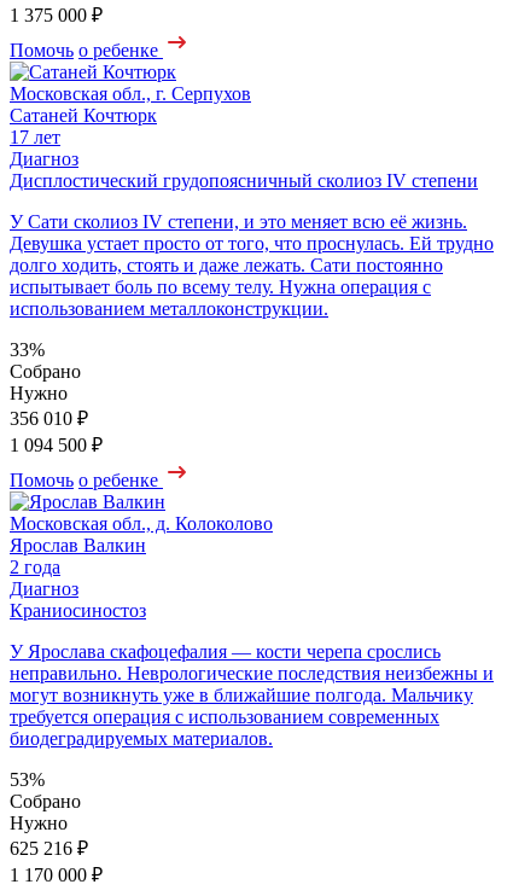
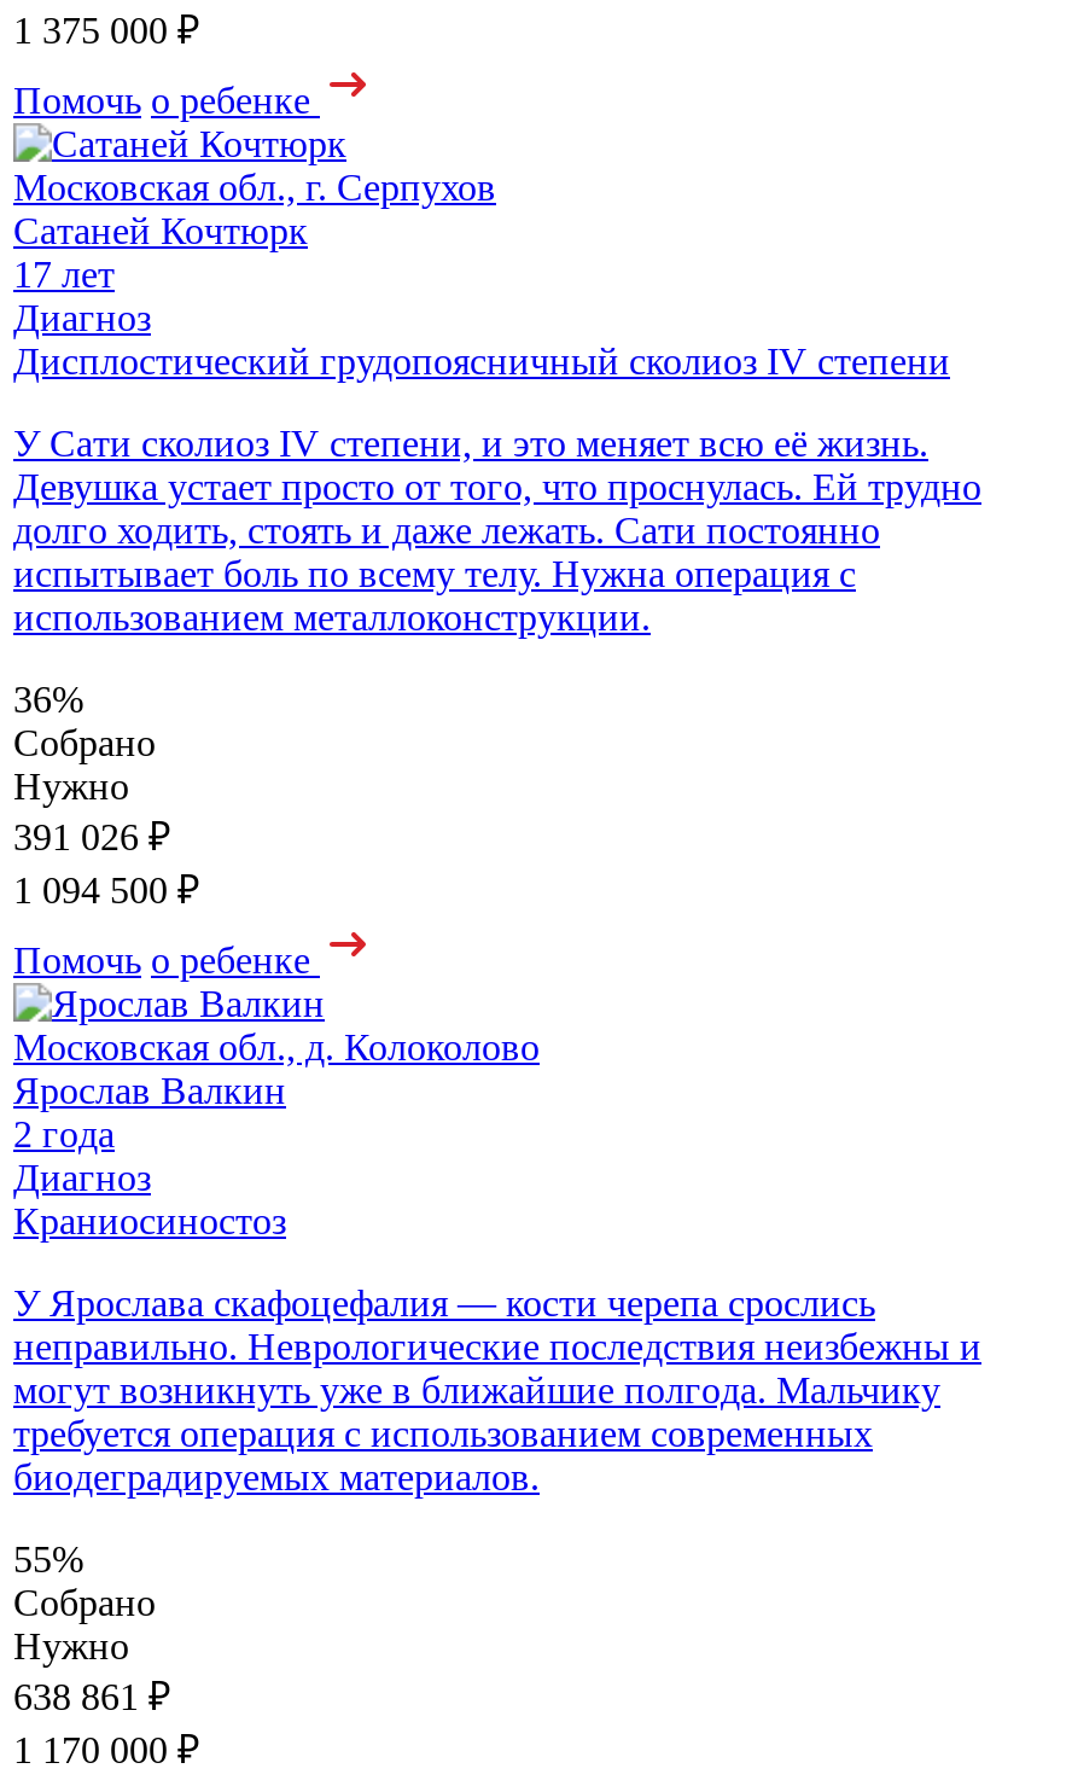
- 33%
+ 36%

- 356 010 ₽
+ 391 026 ₽

- 53%
+ 55%

- 625 216 ₽
+ 638 861 ₽
